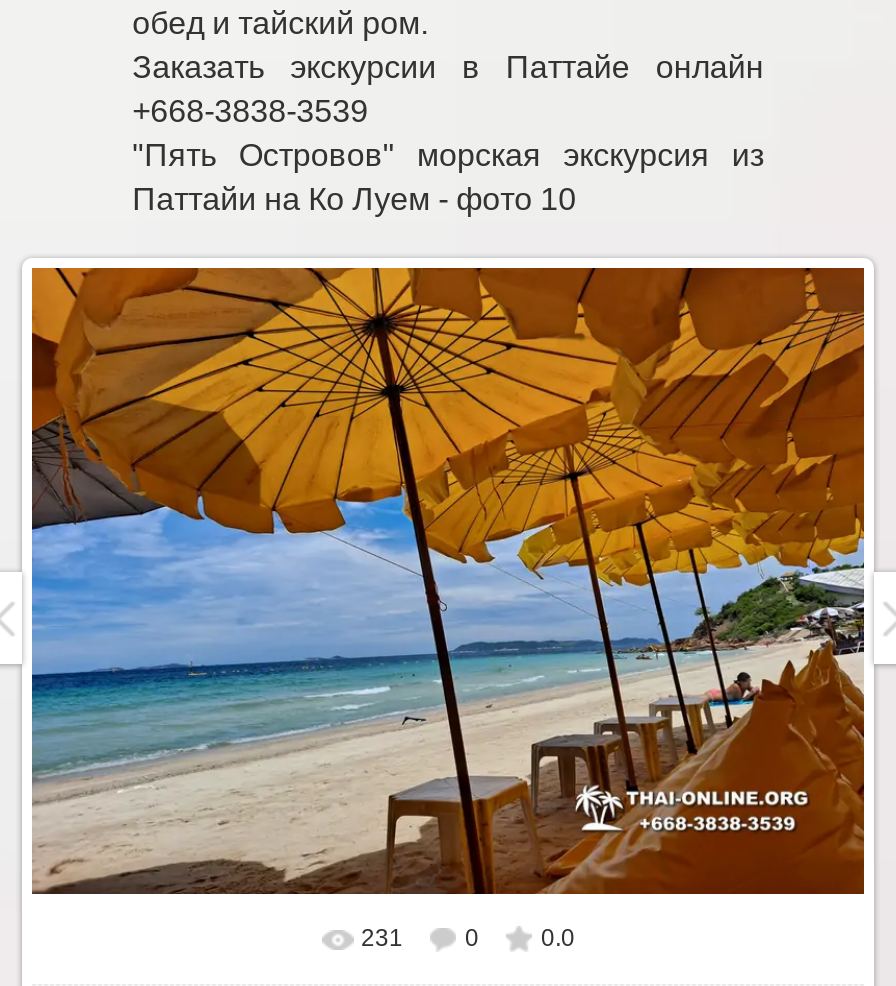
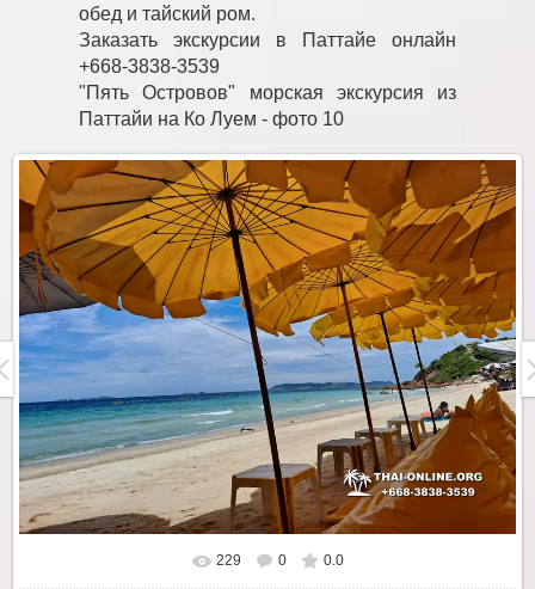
- 231
+ 229
